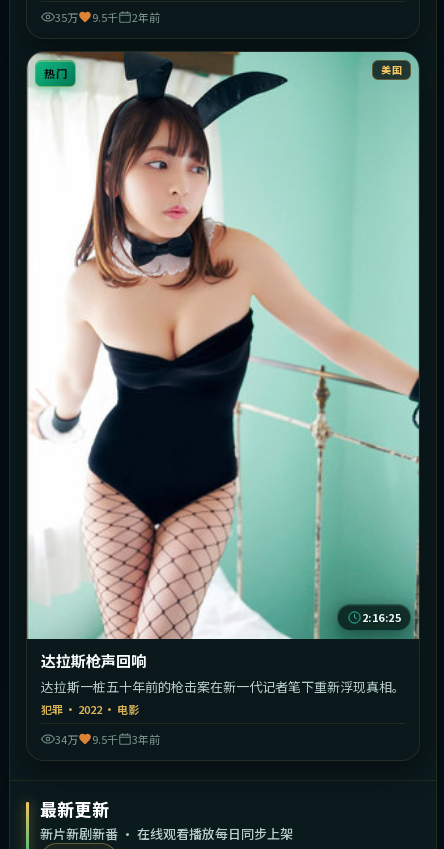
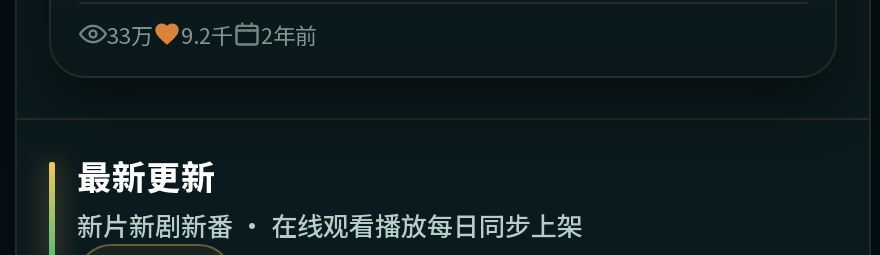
- 35万
+ 33万

- 9.5千
+ 9.2千

- [image]
- 热门
- 美国

- 2:16:25
- 达拉斯枪声回响
- 达拉斯一桩五十年前的枪击案在新一代记者笔下重新浮现真相。
- 犯罪· 2022 ·电影
- 34万
- 9.5千
- 3年前
